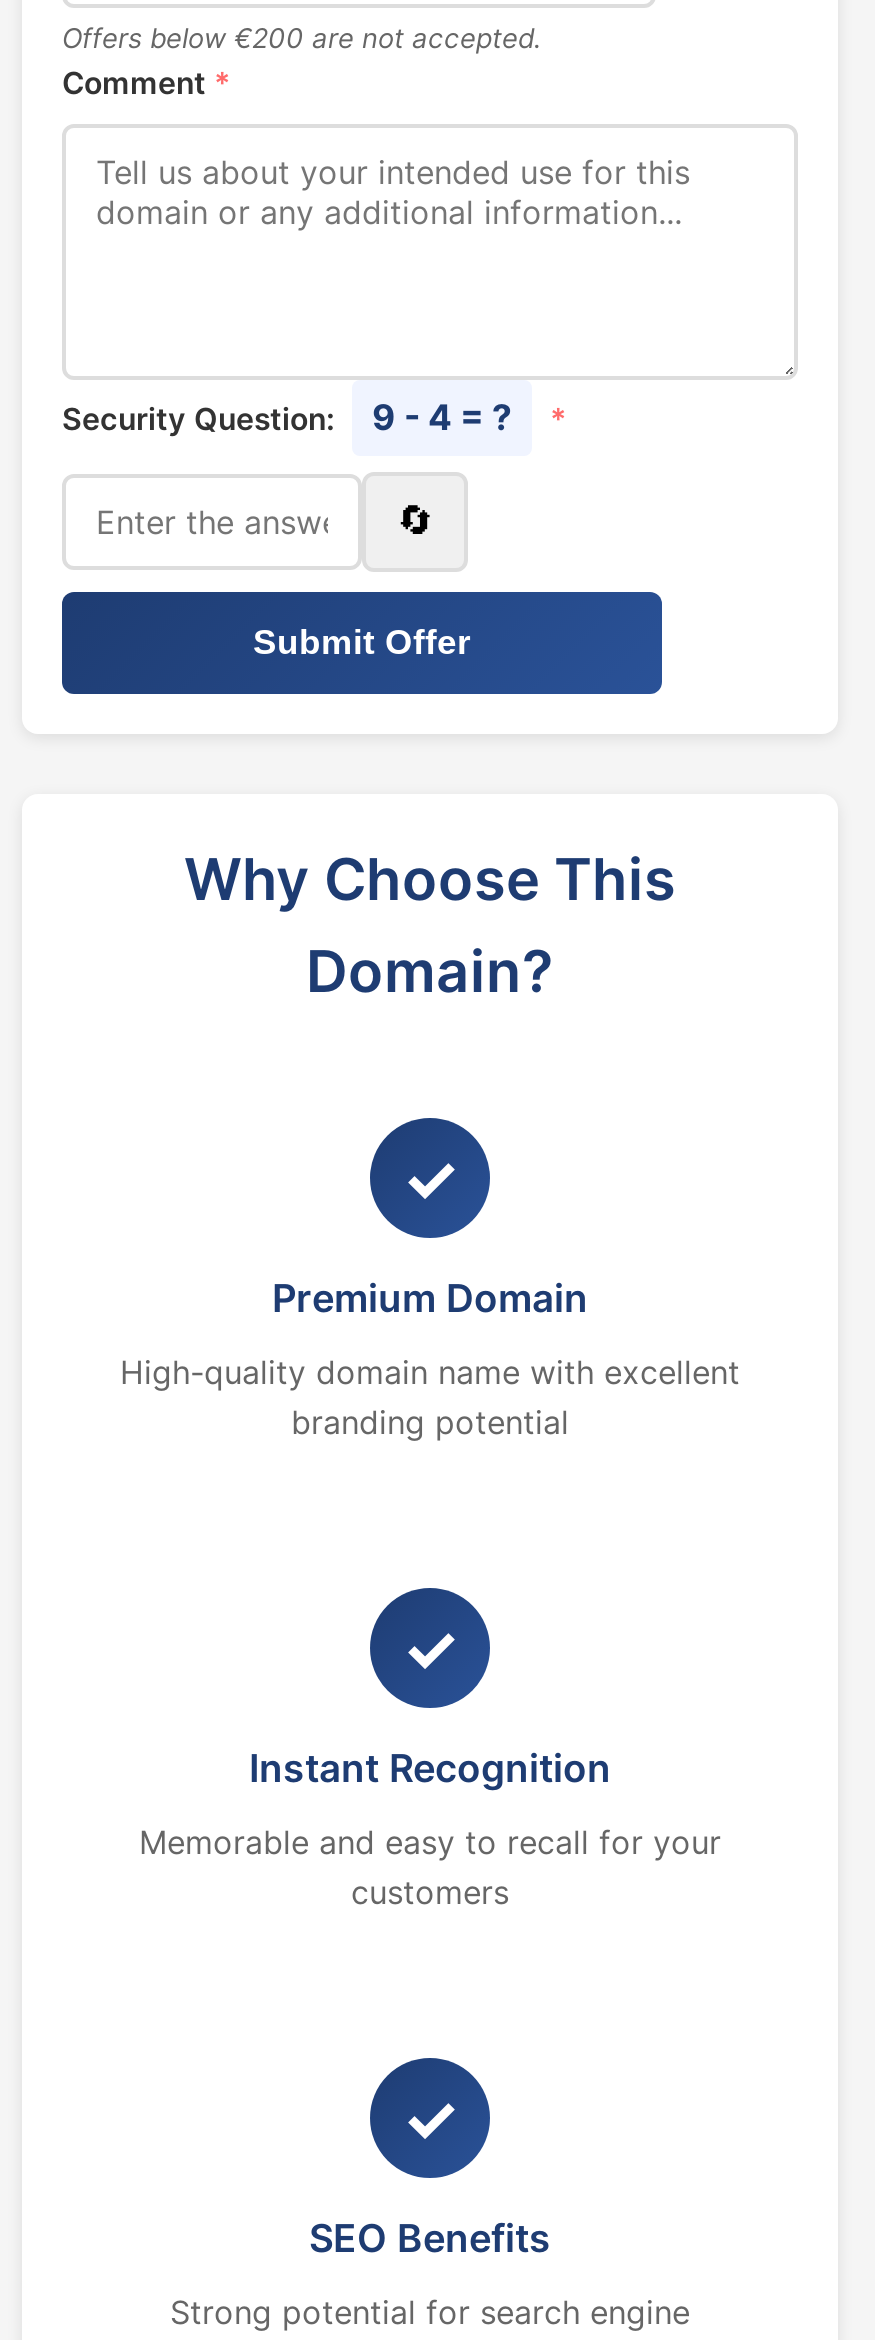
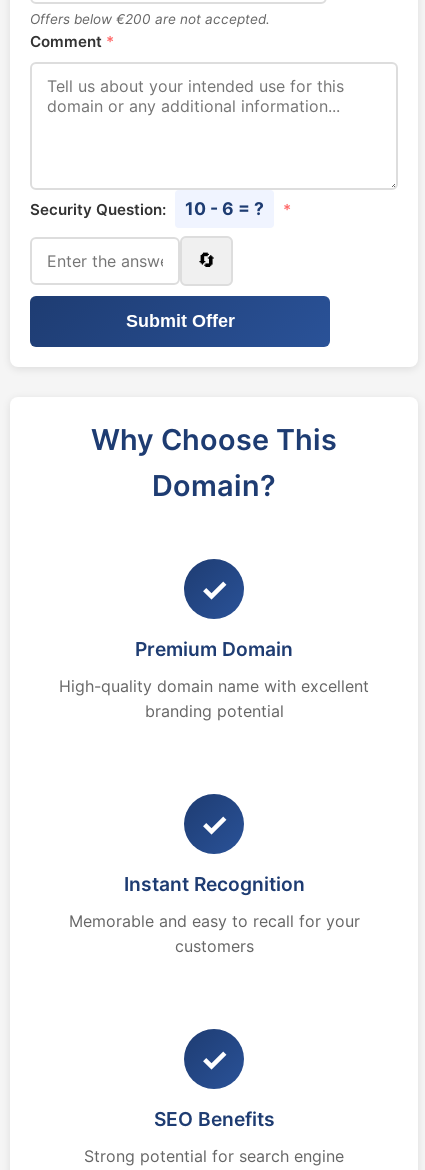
- 9 - 4 = ?
+ 10 - 6 = ?
